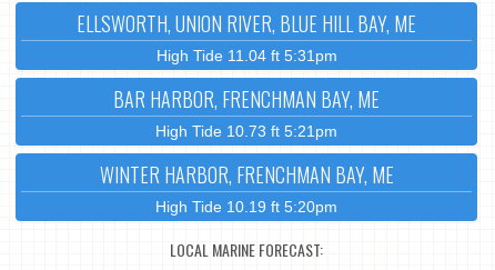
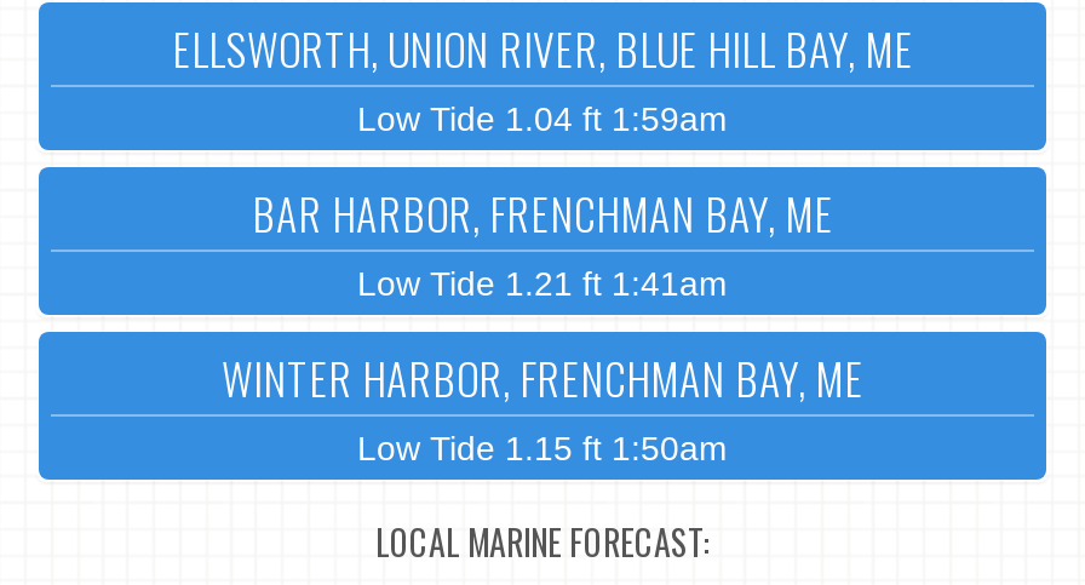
- High Tide 11.04 ft 5:31pm
+ Low Tide 1.04 ft 1:59am

- High Tide 10.73 ft 5:21pm
+ Low Tide 1.21 ft 1:41am

- High Tide 10.19 ft 5:20pm
+ Low Tide 1.15 ft 1:50am
